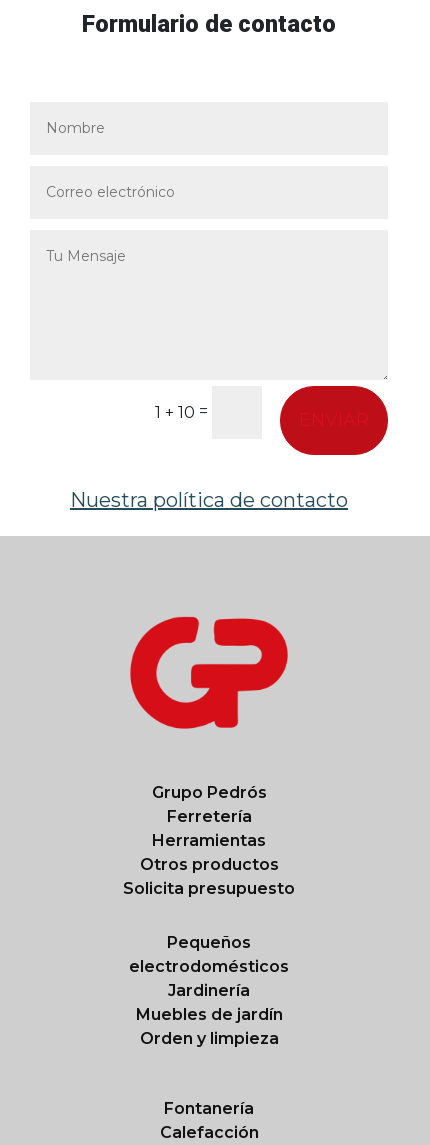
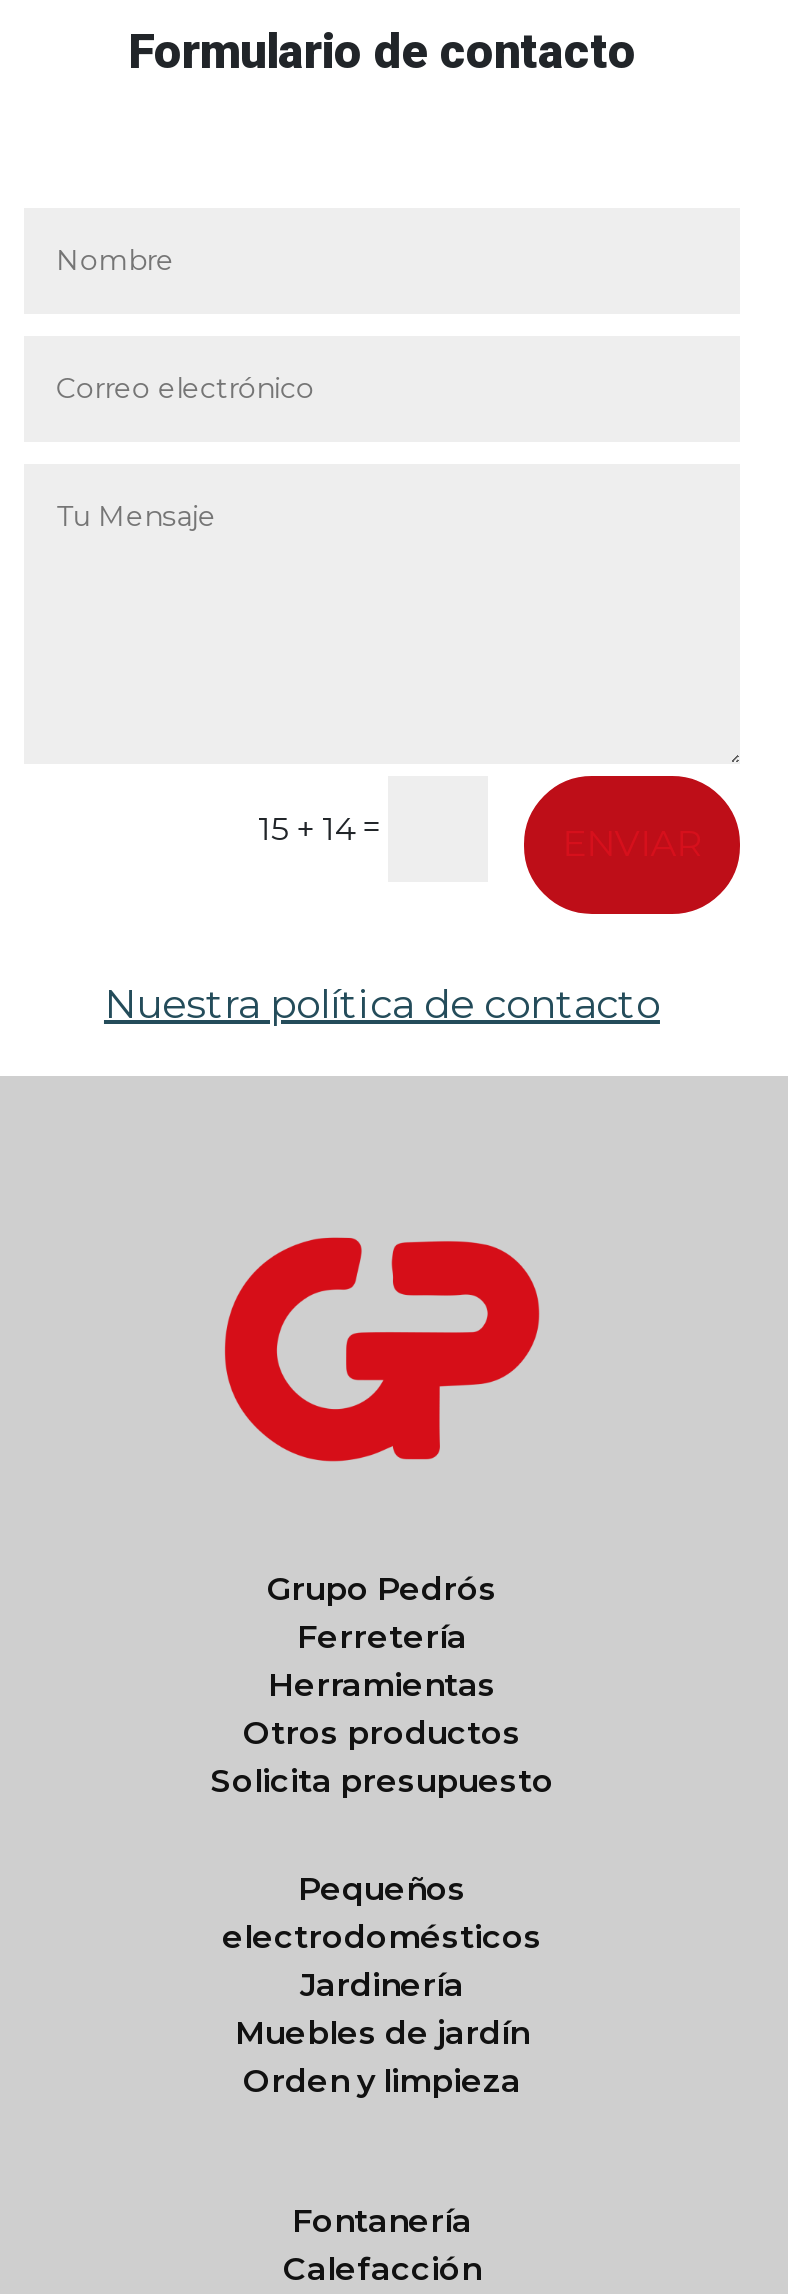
- 1 + 10 =
+ 15 + 14 =
